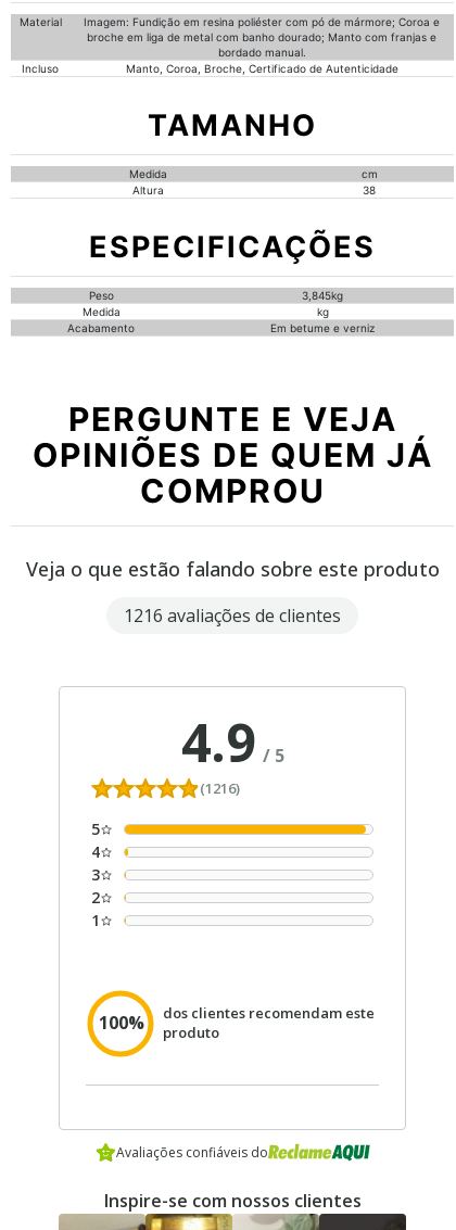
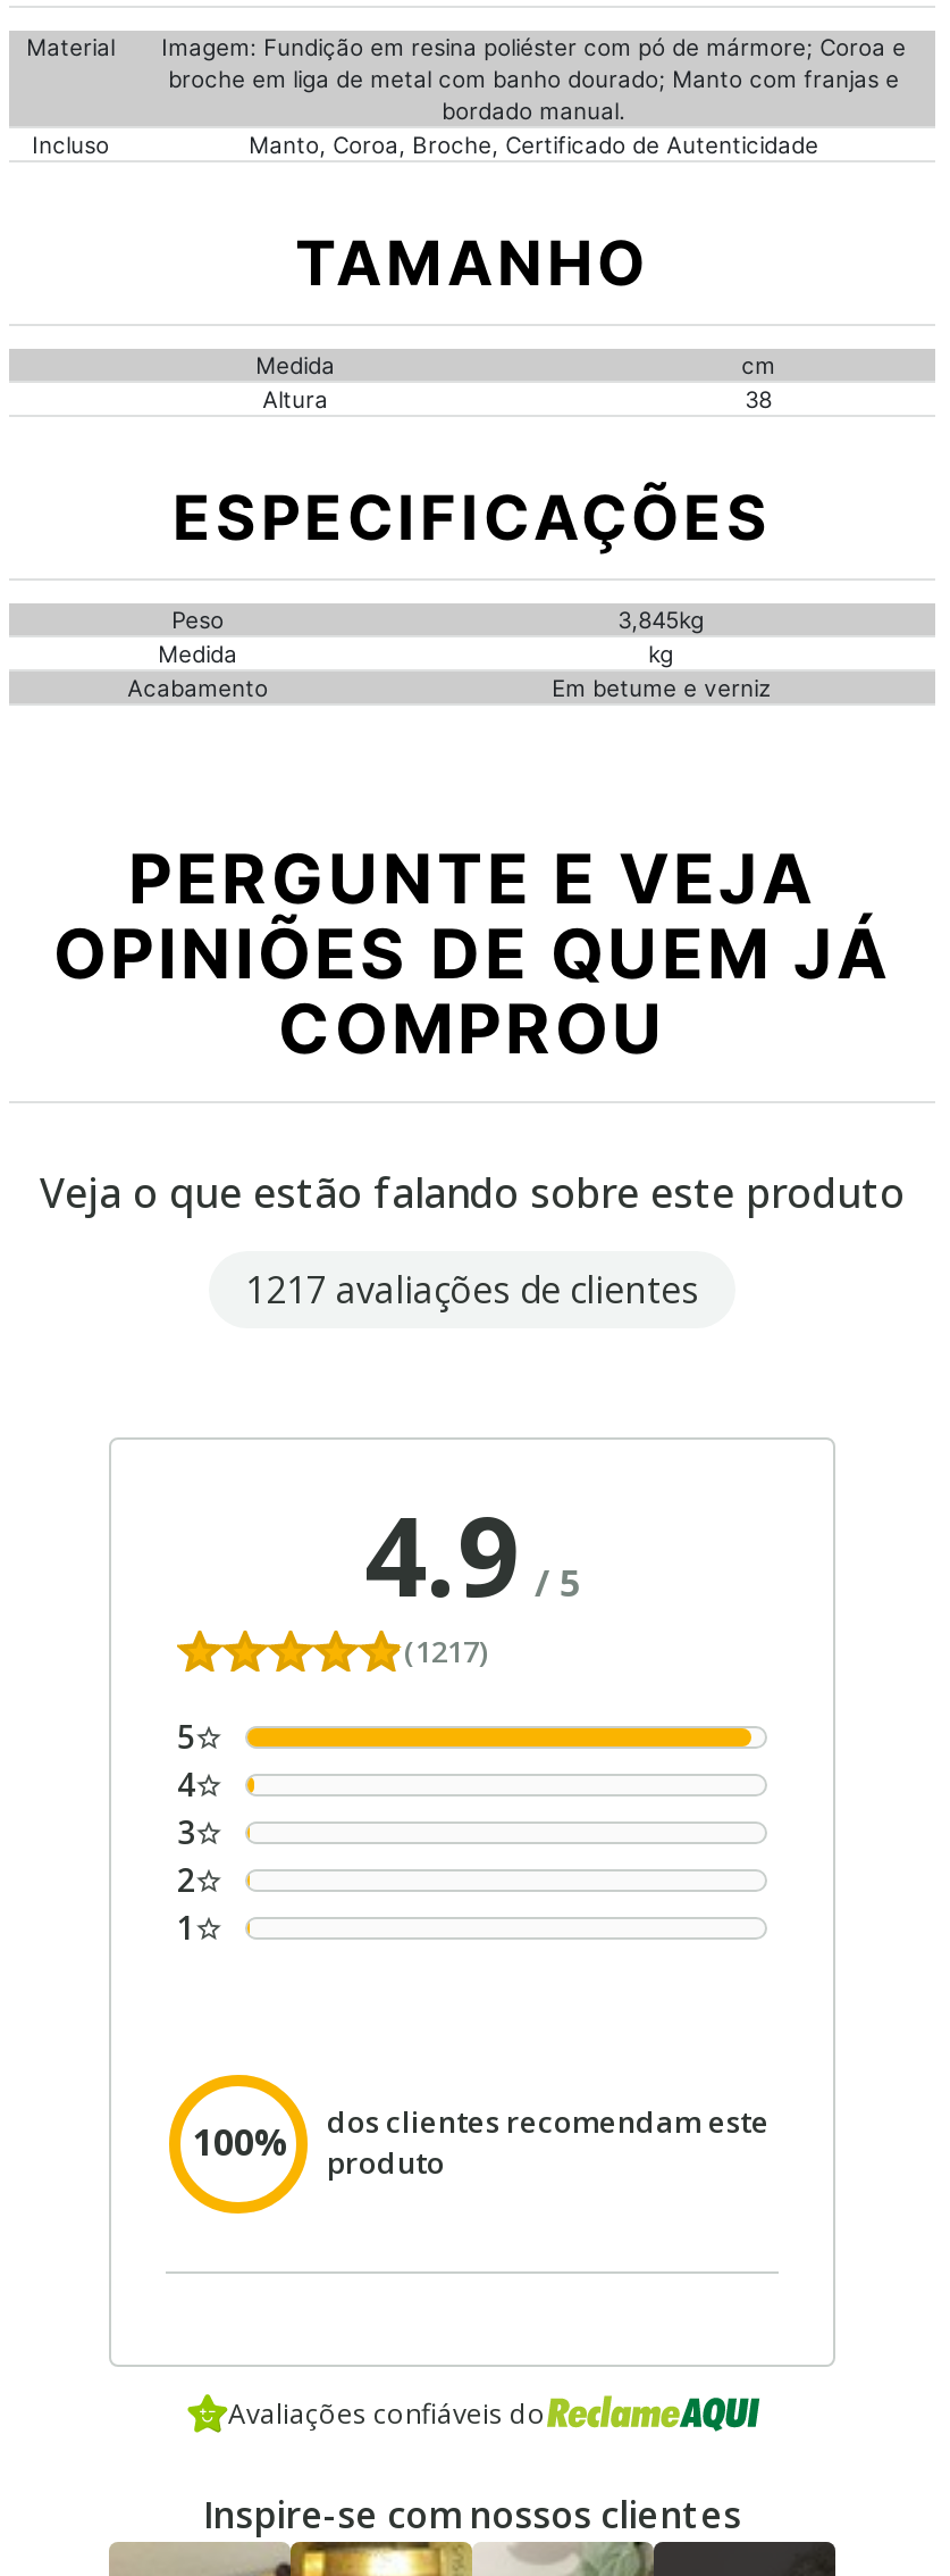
- 1216 avaliações de clientes
+ 1217 avaliações de clientes

- (1216)
+ (1217)
